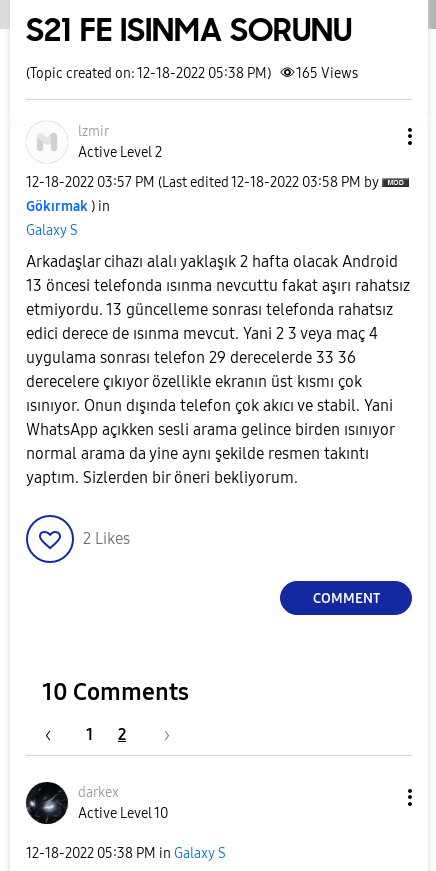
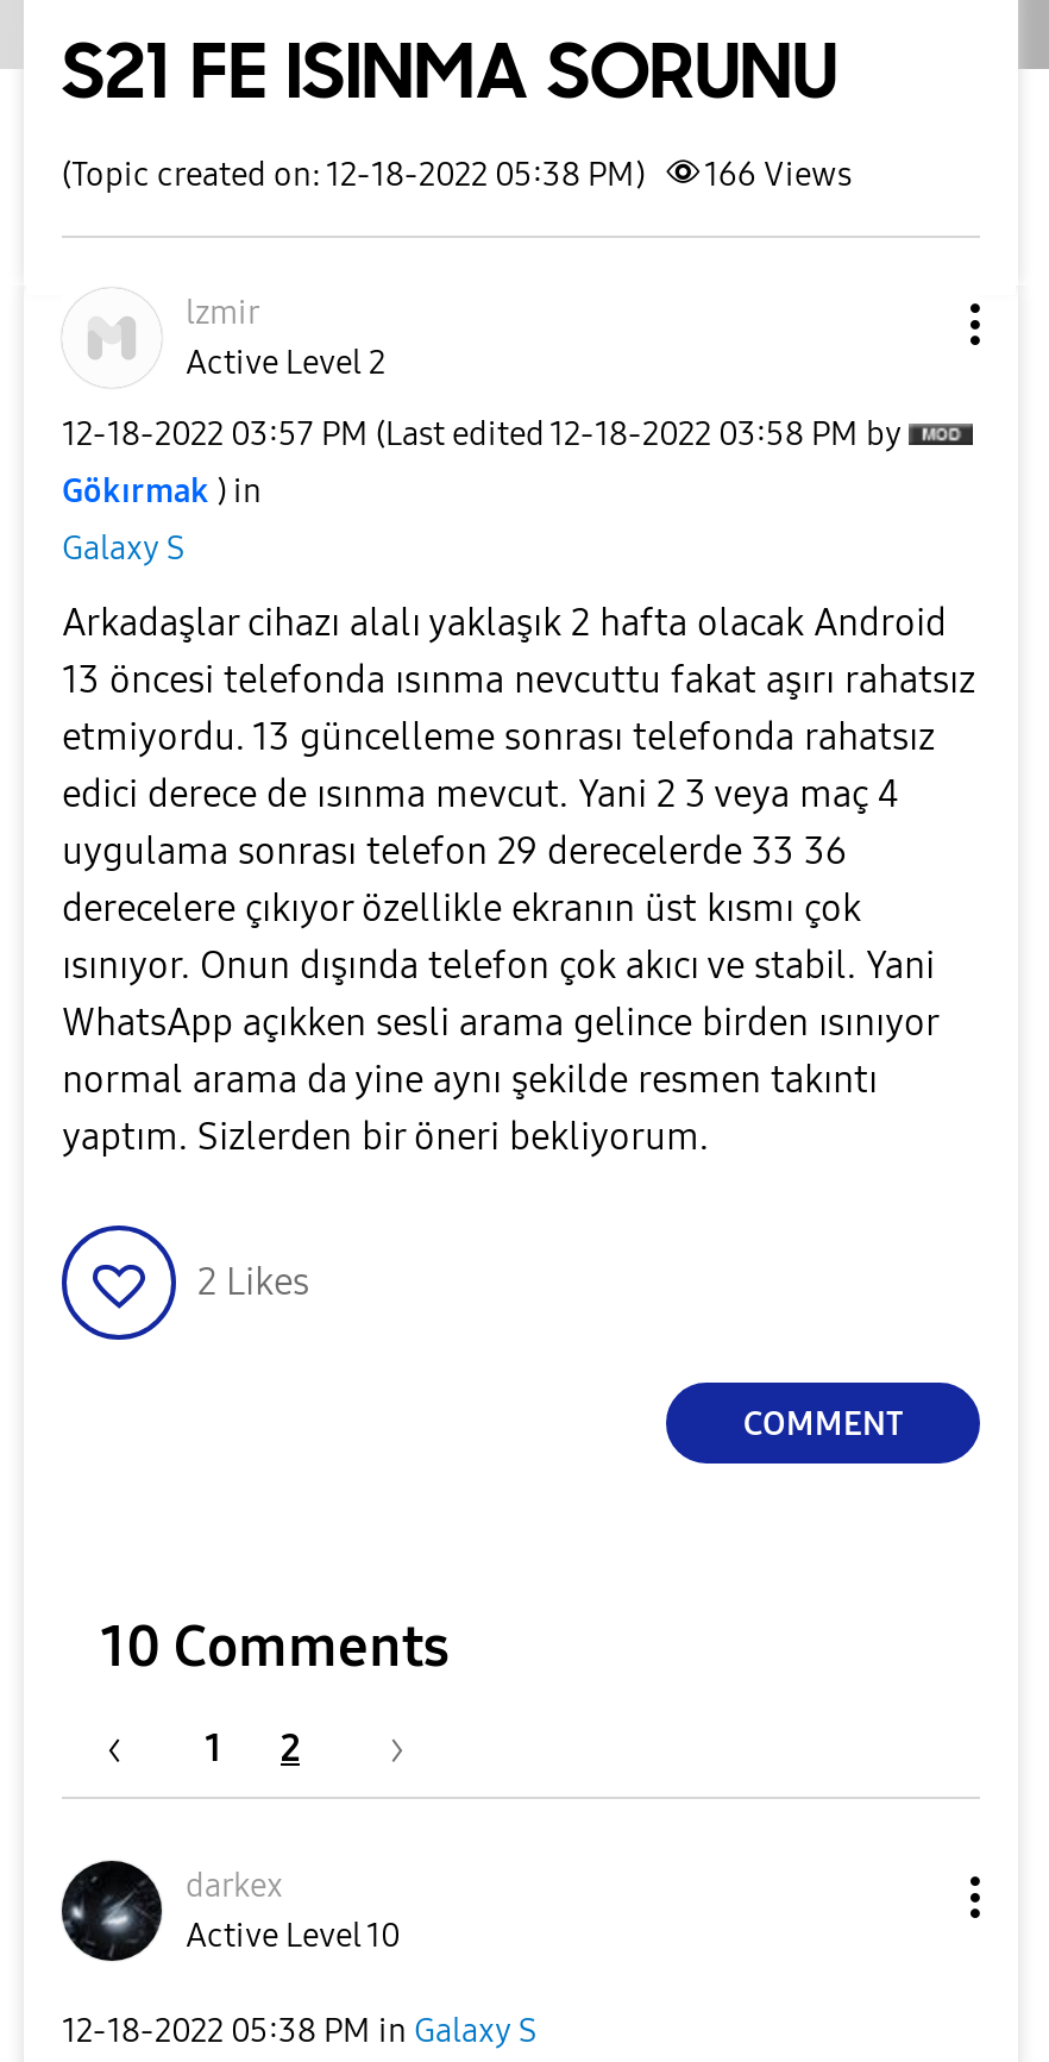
- (Topic created on: 12-18-2022 05:38 PM) 165 Views
+ (Topic created on: 12-18-2022 05:38 PM) 166 Views
